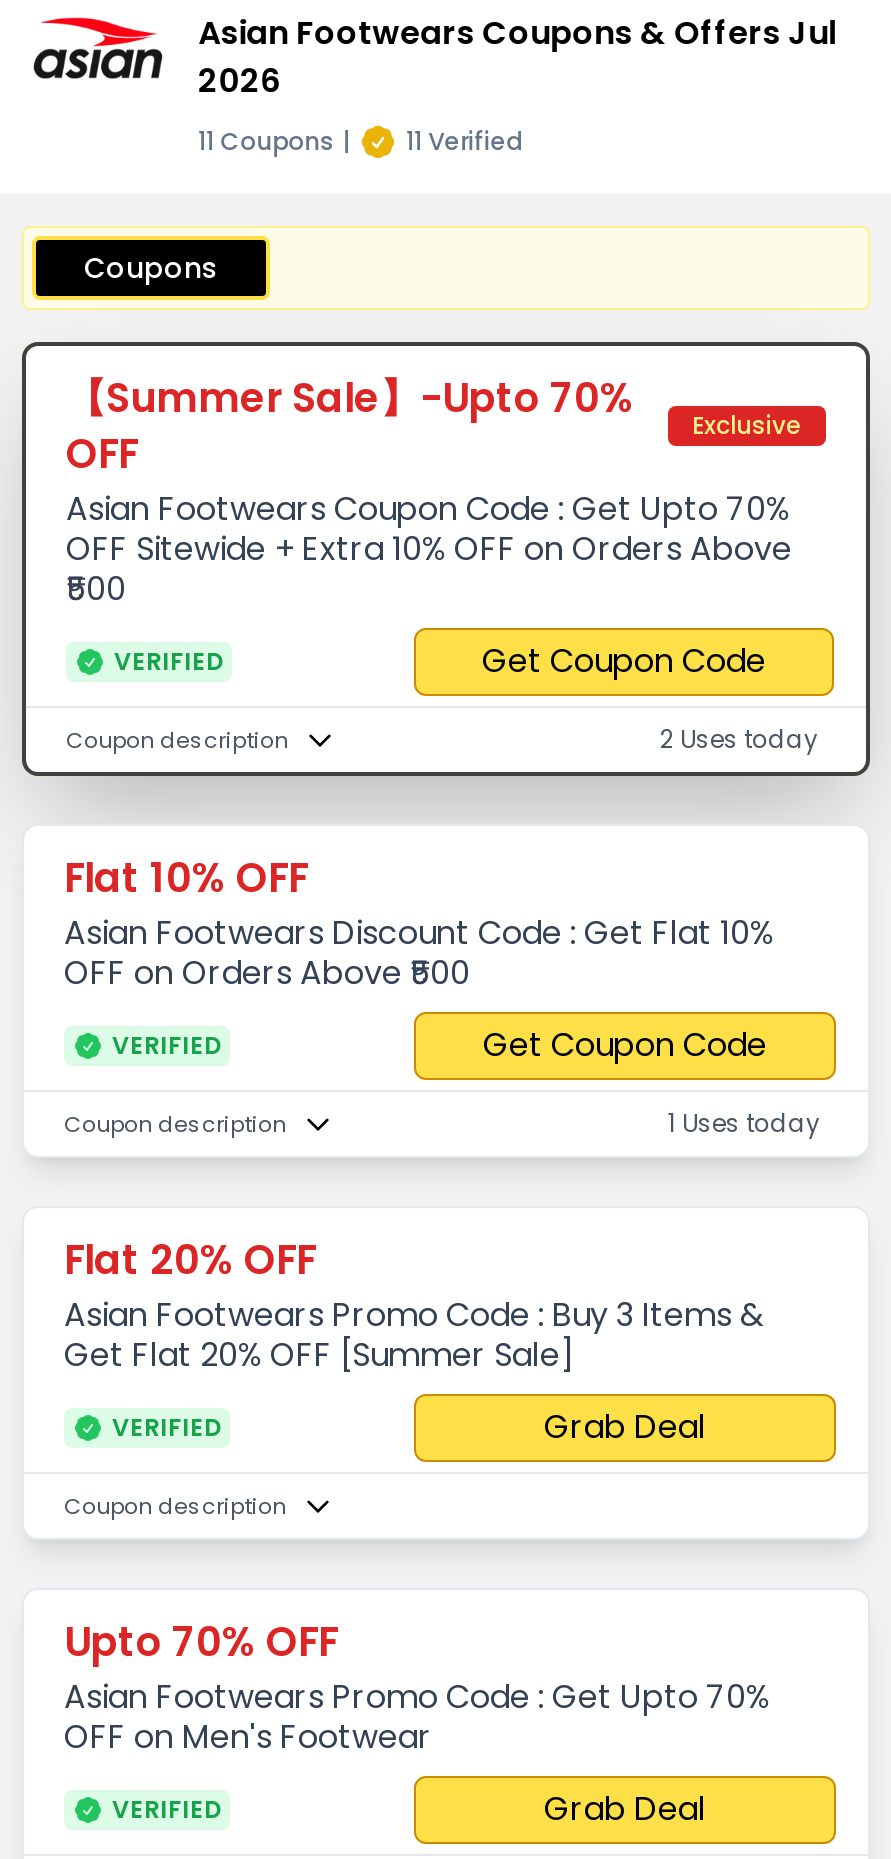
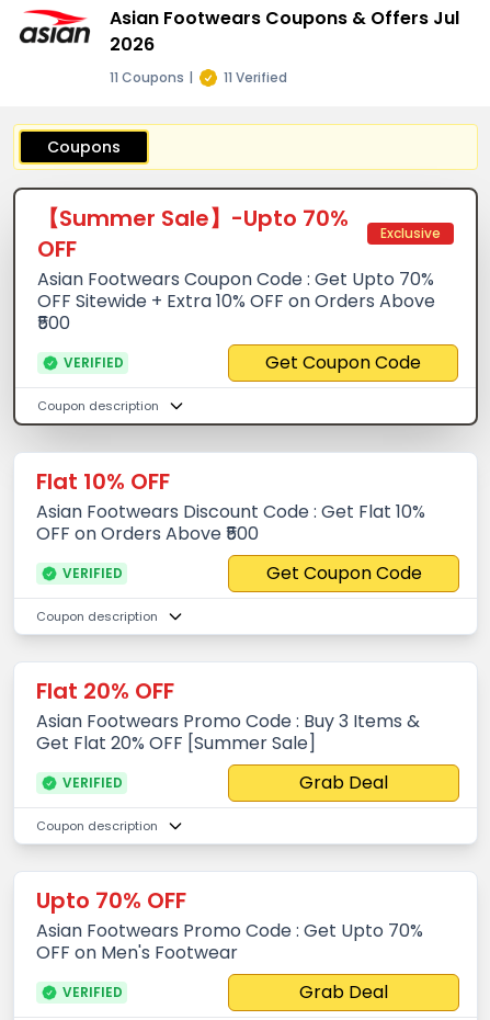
- 2 Uses today

- 1 Uses today
